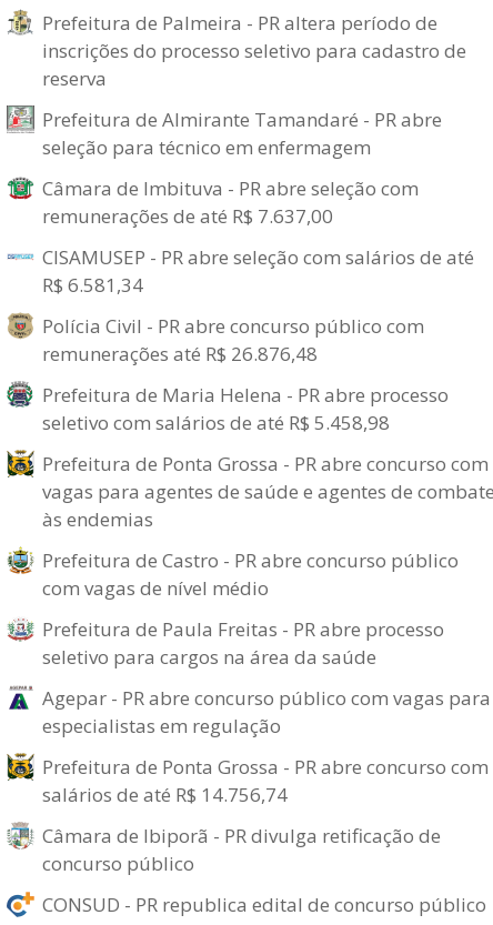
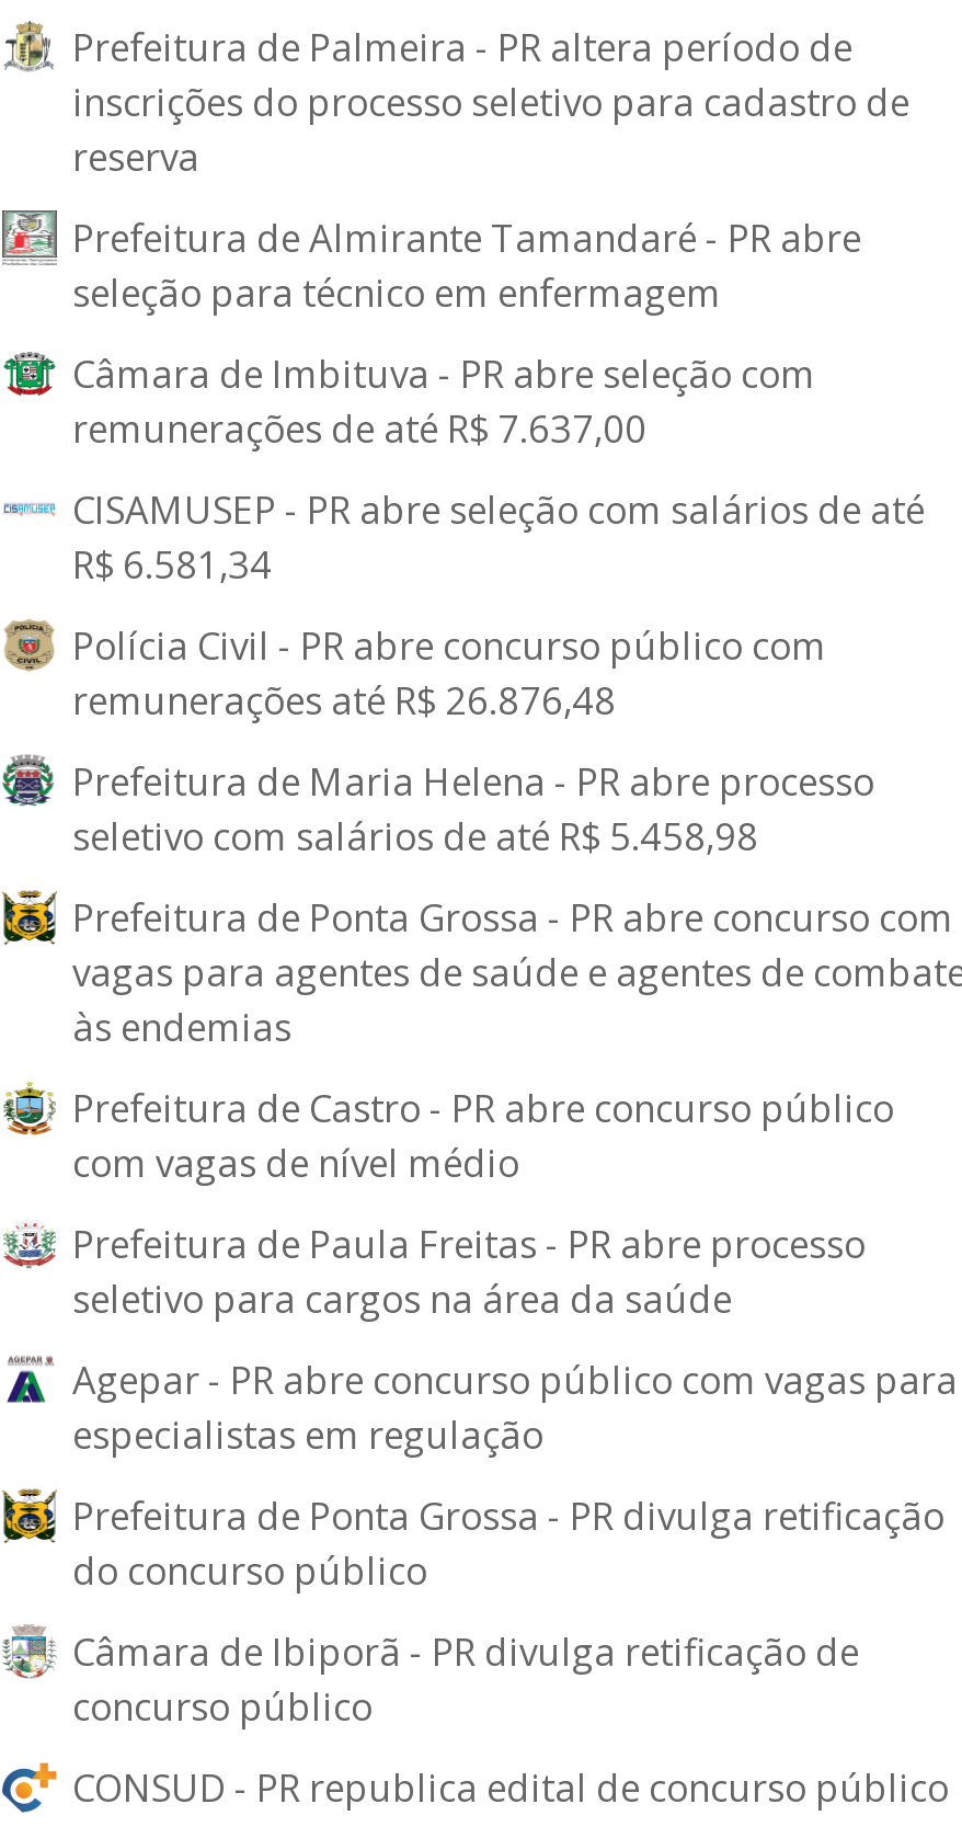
- Prefeitura de Ponta Grossa - PR abre concurso com
- salários de até R$ 14.756,74
+ Prefeitura de Ponta Grossa - PR divulga retificação
+ do concurso público
